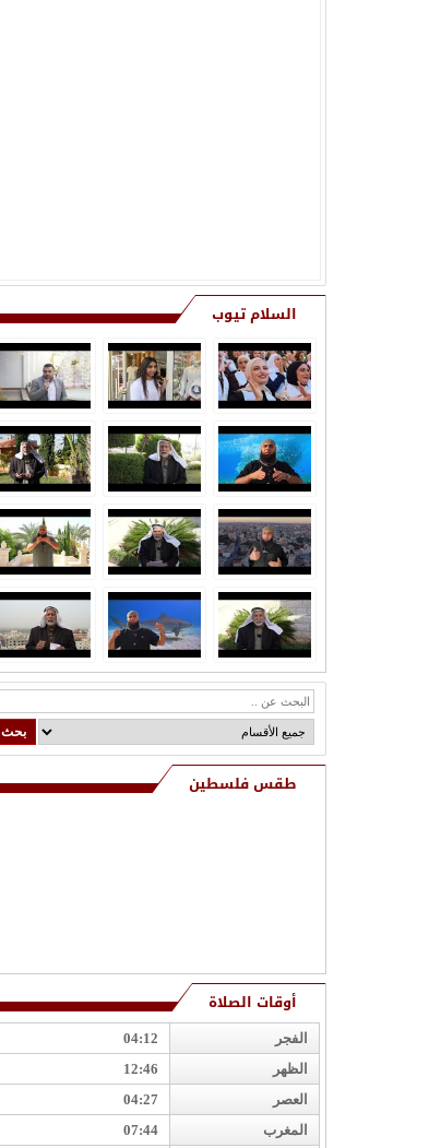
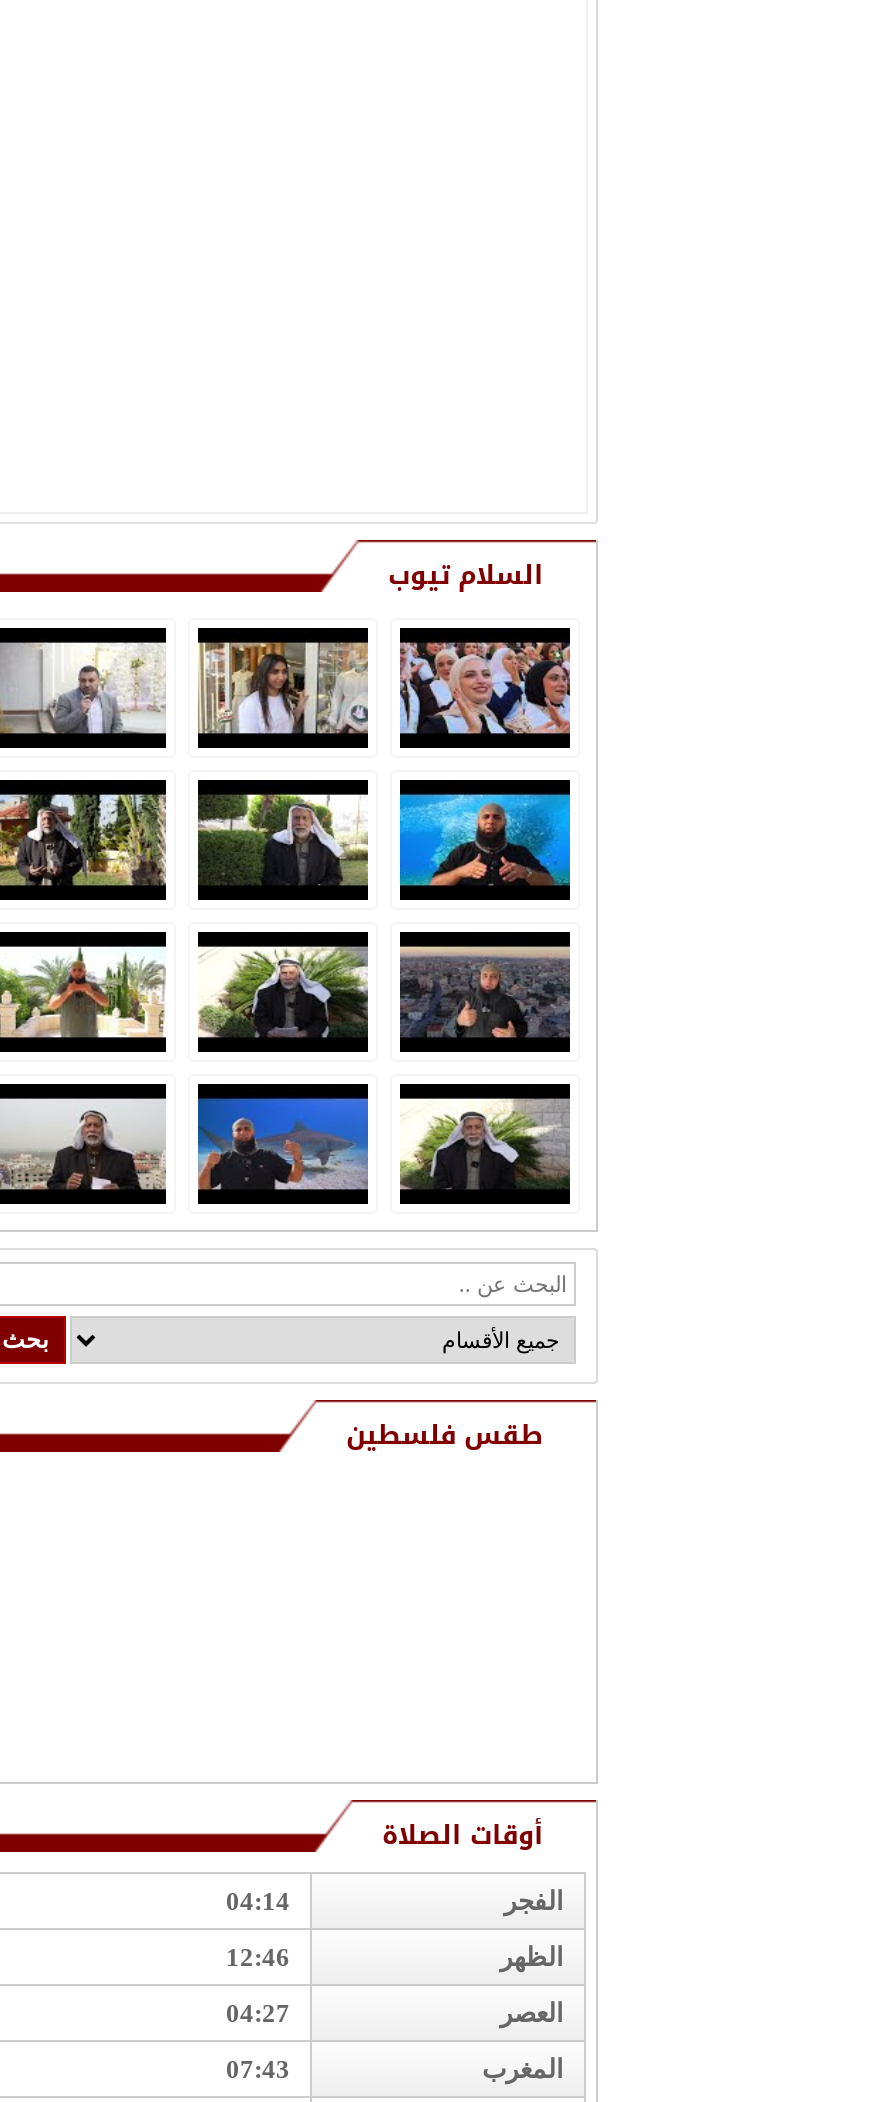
- 04:12
+ 04:14

- 07:44
+ 07:43
